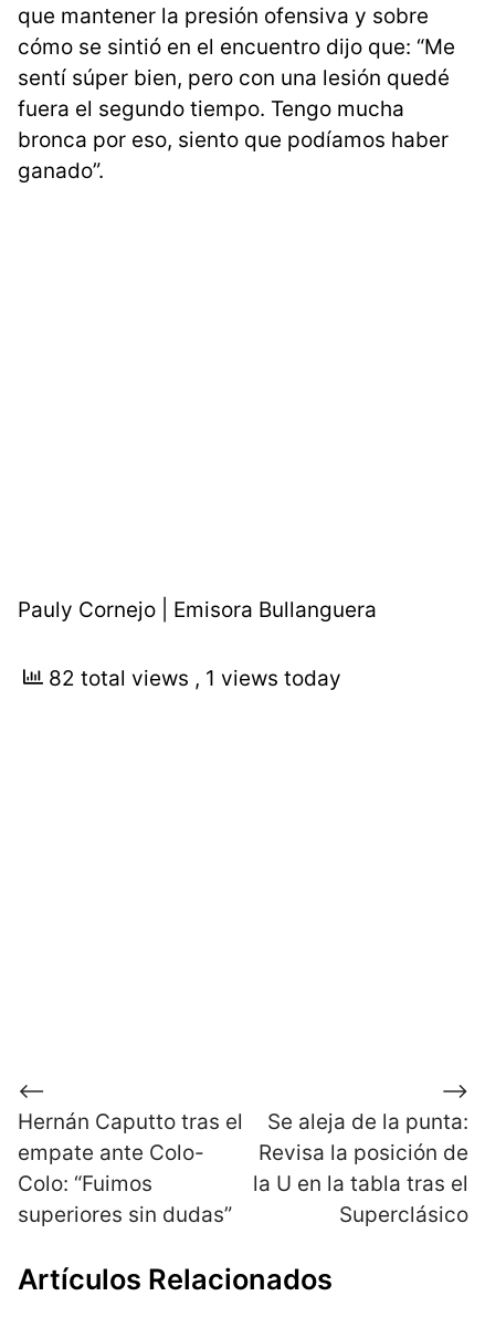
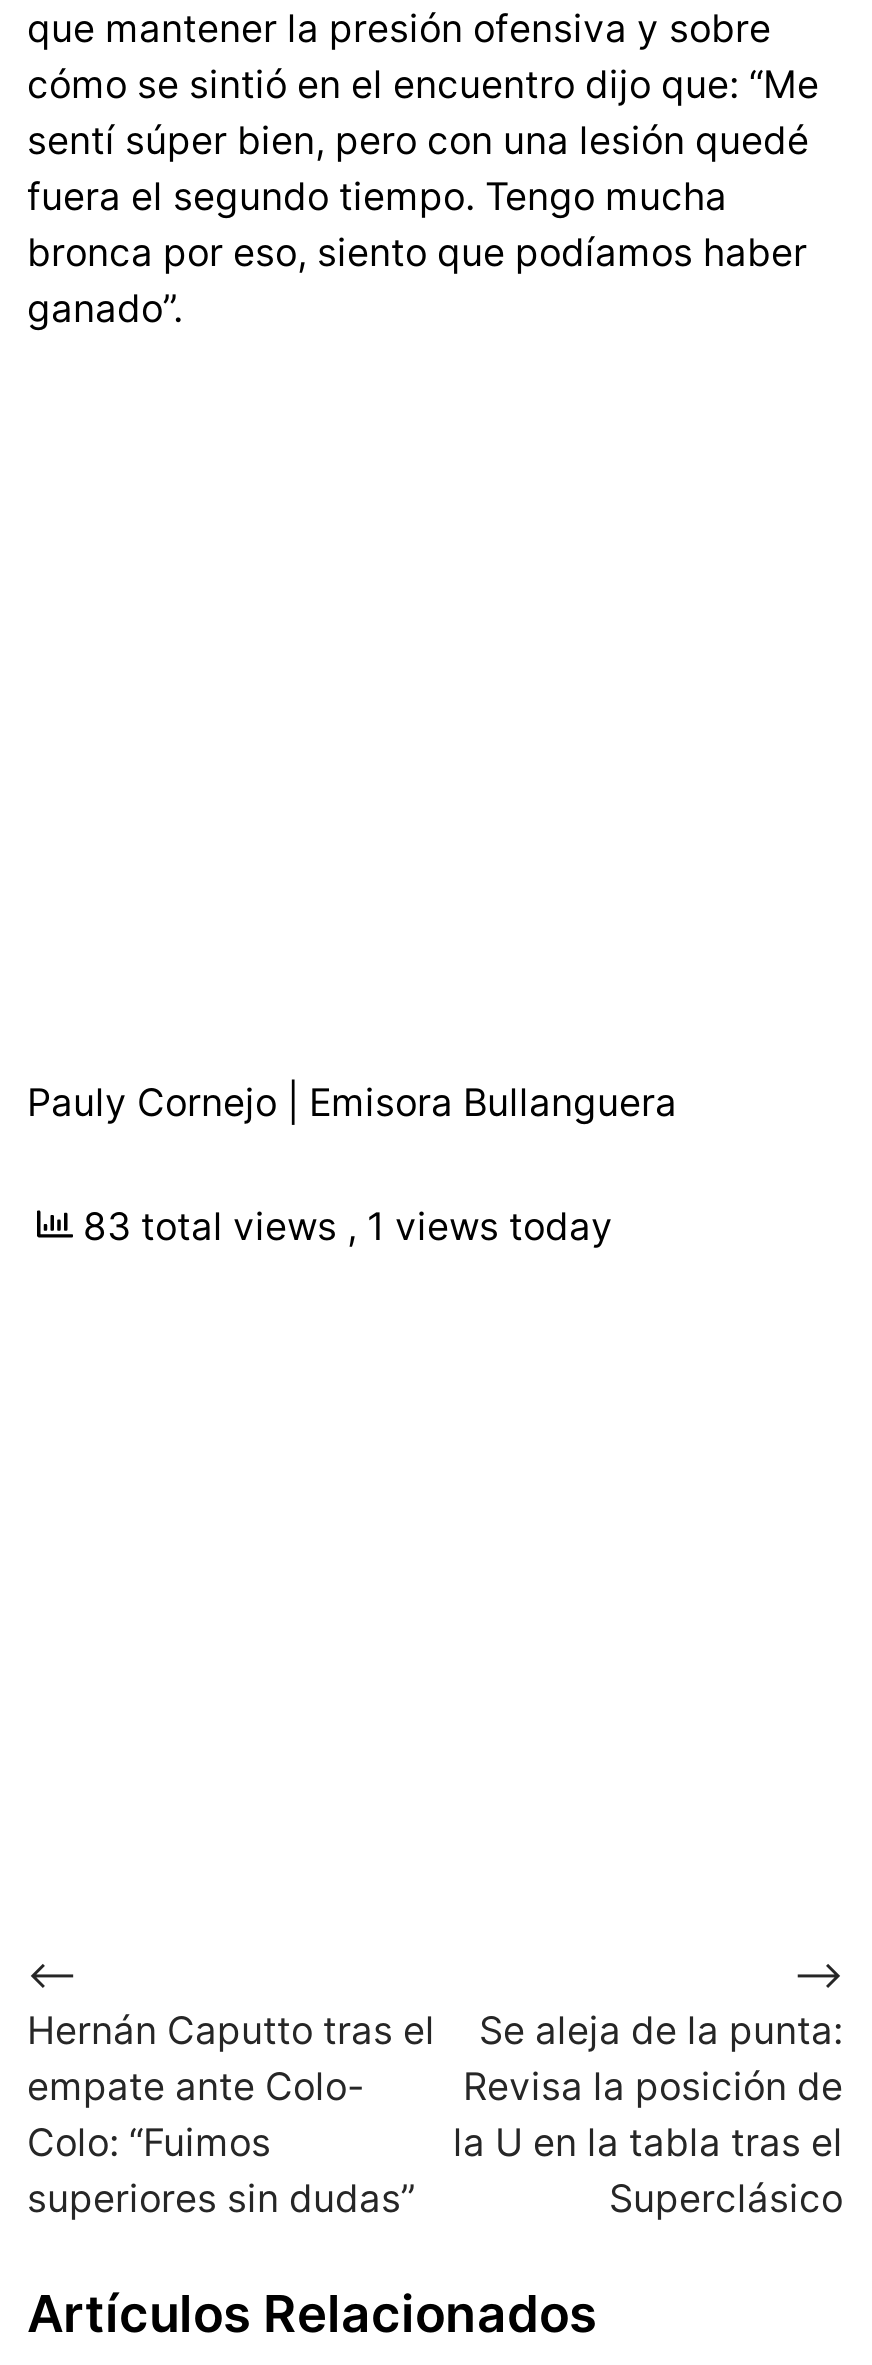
- 82 total views, 1 views today
+ 83 total views, 1 views today
